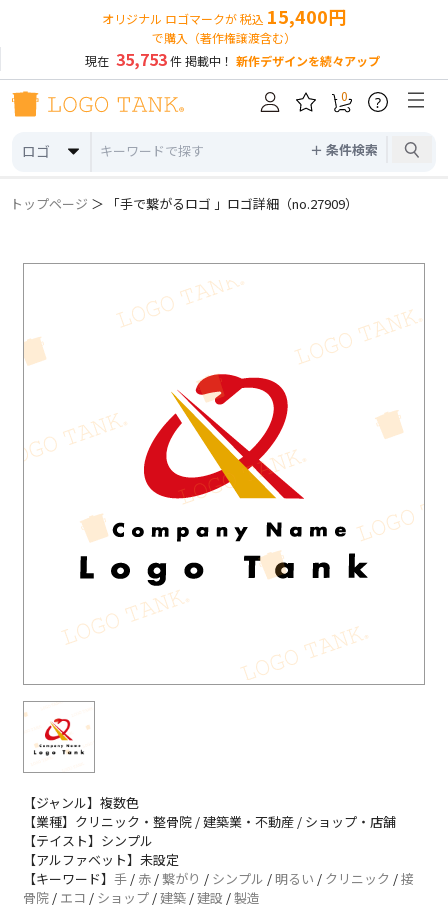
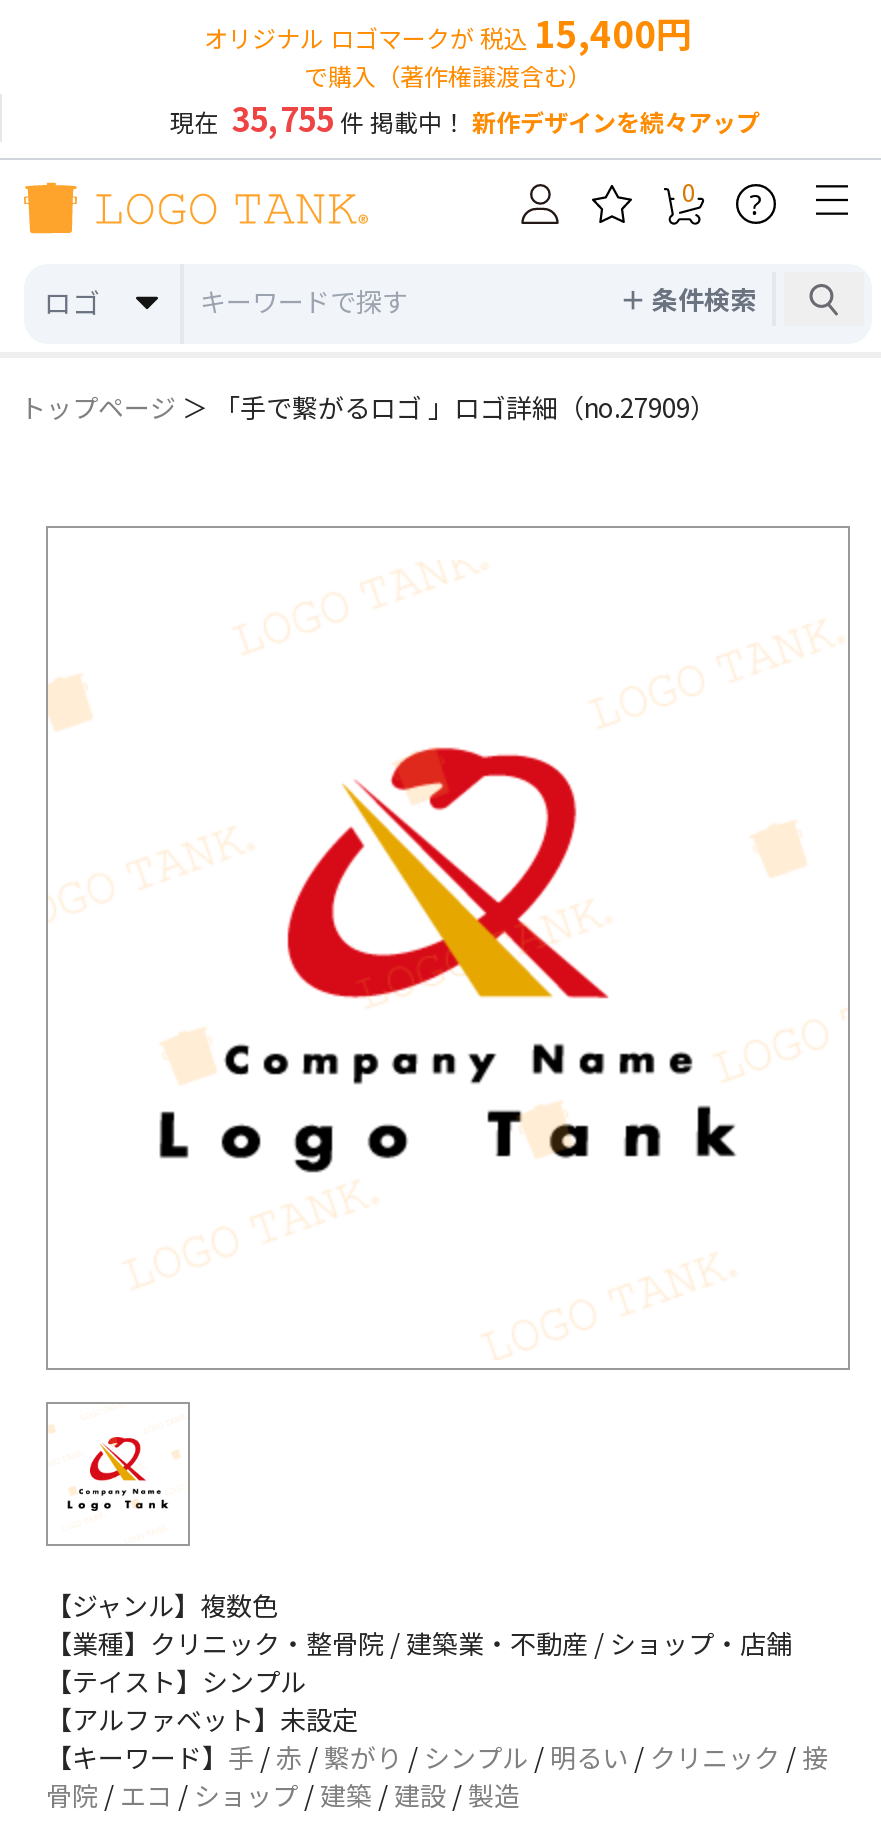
- 現在 35,753 件 掲載中！ 新作デザインを続々アップ
+ 現在 35,755 件 掲載中！ 新作デザインを続々アップ
